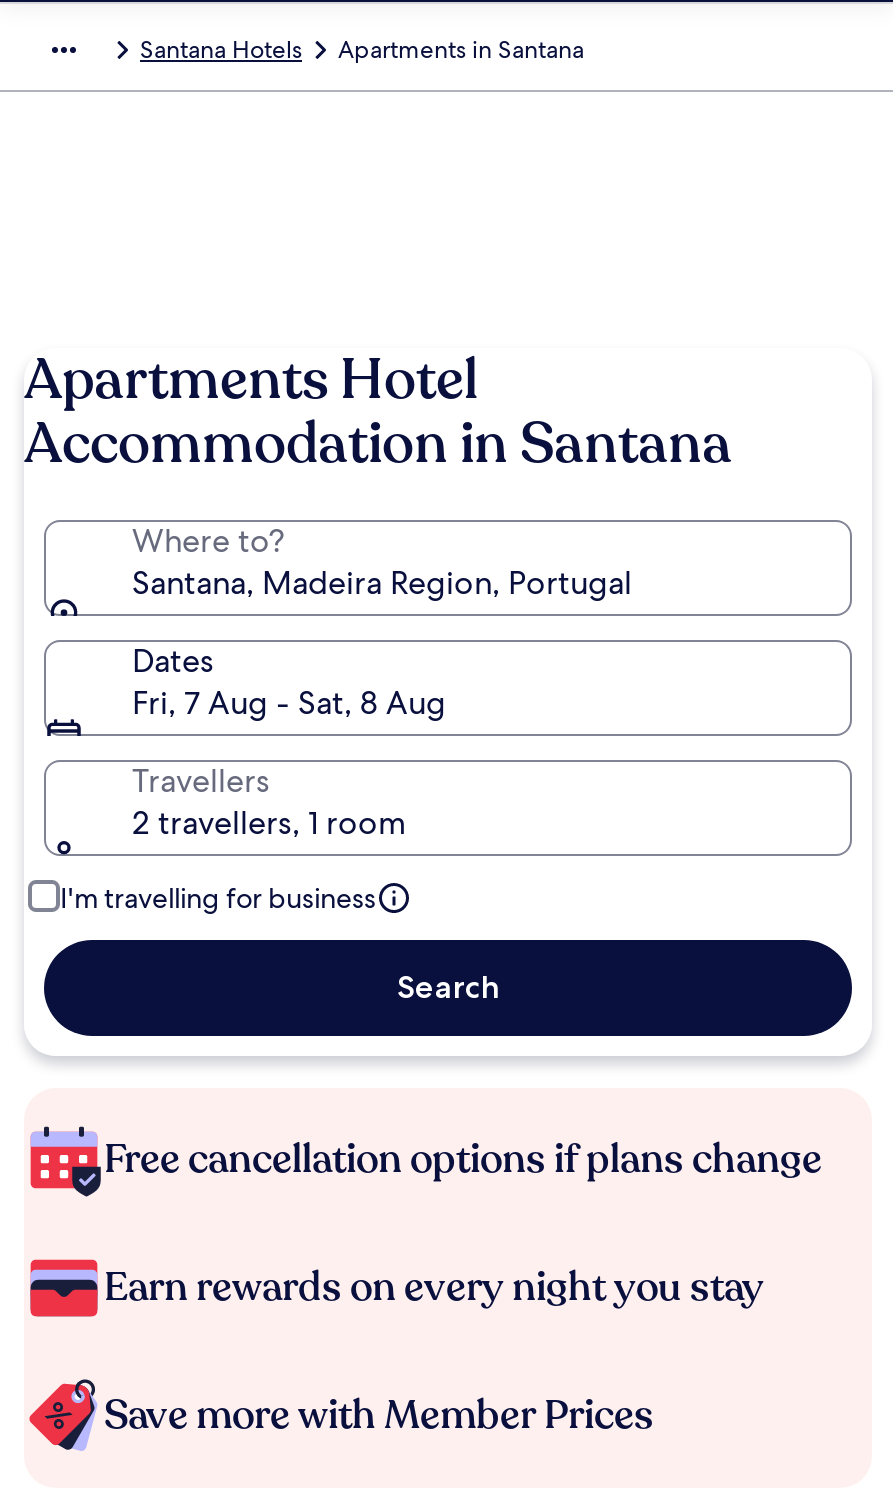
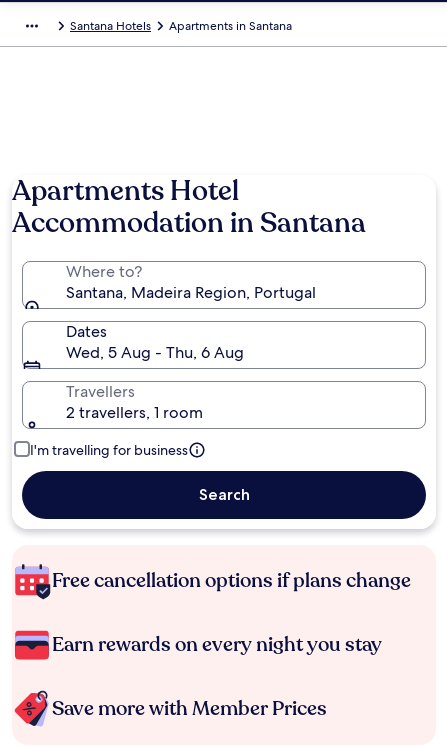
- Fri, 7 Aug - Sat, 8 Aug
+ Wed, 5 Aug - Thu, 6 Aug
